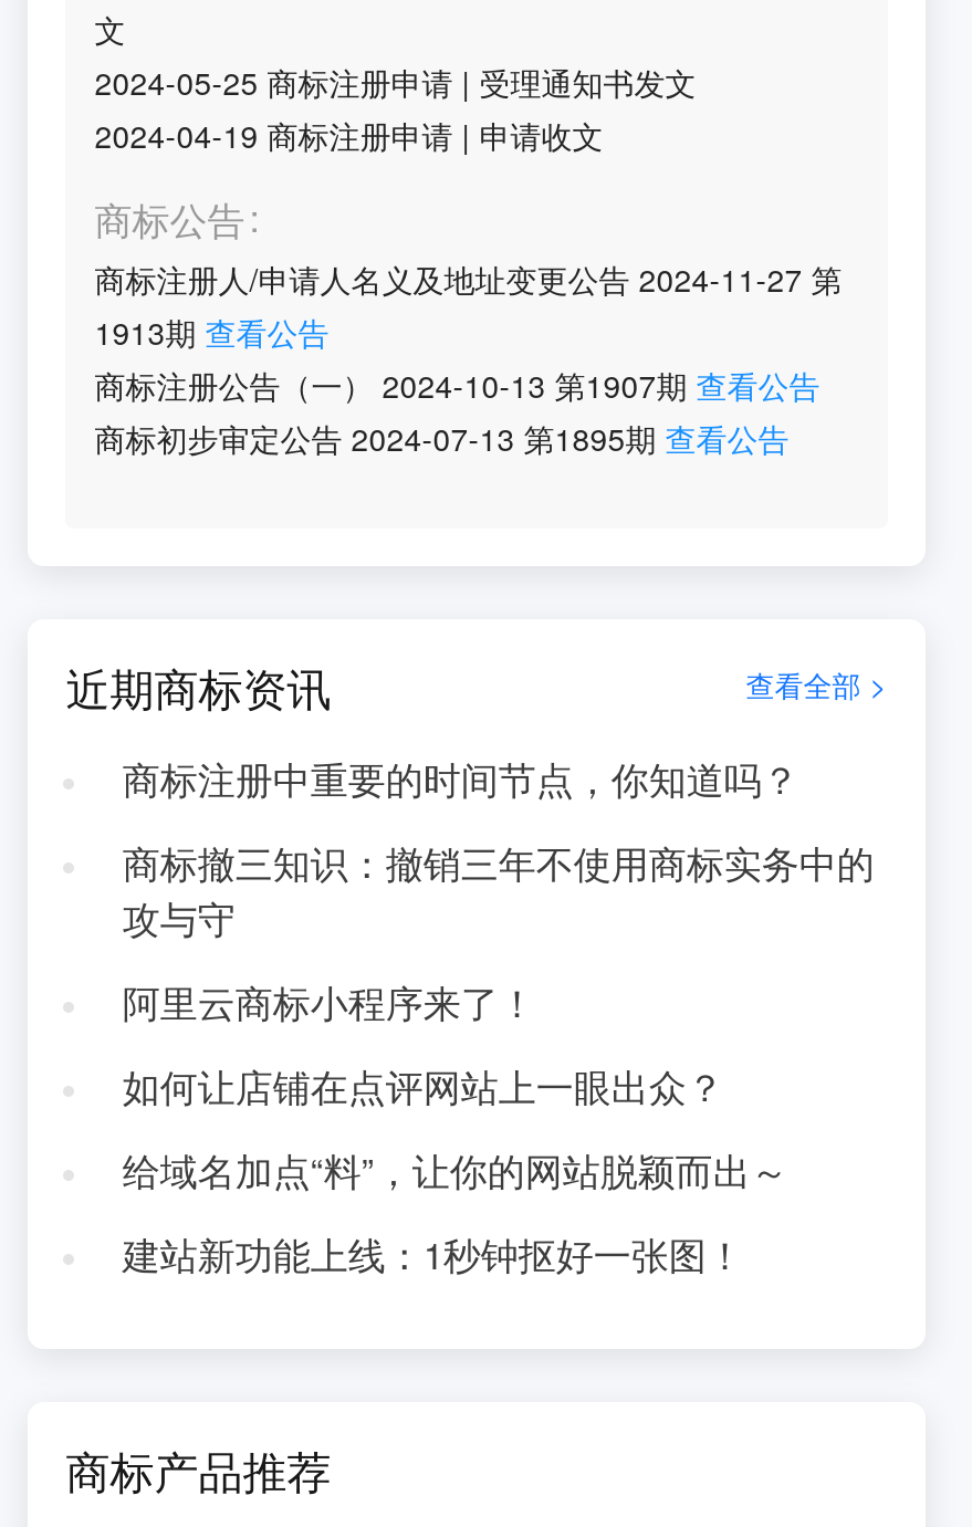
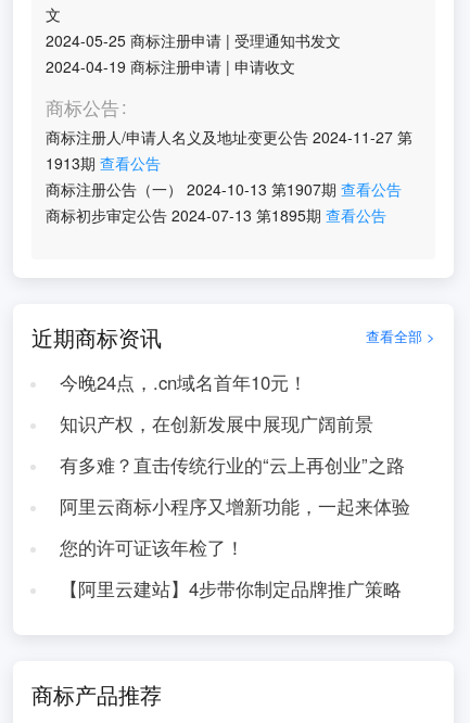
- 商标注册中重要的时间节点，你知道吗？
+ 今晚24点，.cn域名首年10元！

- 商标撤三知识：撤销三年不使用商标实务中的
- 攻与守
+ 知识产权，在创新发展中展现广阔前景

- 阿里云商标小程序来了！
+ 有多难？直击传统行业的“云上再创业”之路

- 如何让店铺在点评网站上一眼出众？
+ 阿里云商标小程序又增新功能，一起来体验

- 给域名加点“料”，让你的网站脱颖而出～
+ 您的许可证该年检了！

- 建站新功能上线：1秒钟抠好一张图！
+ 【阿里云建站】4步带你制定品牌推广策略
